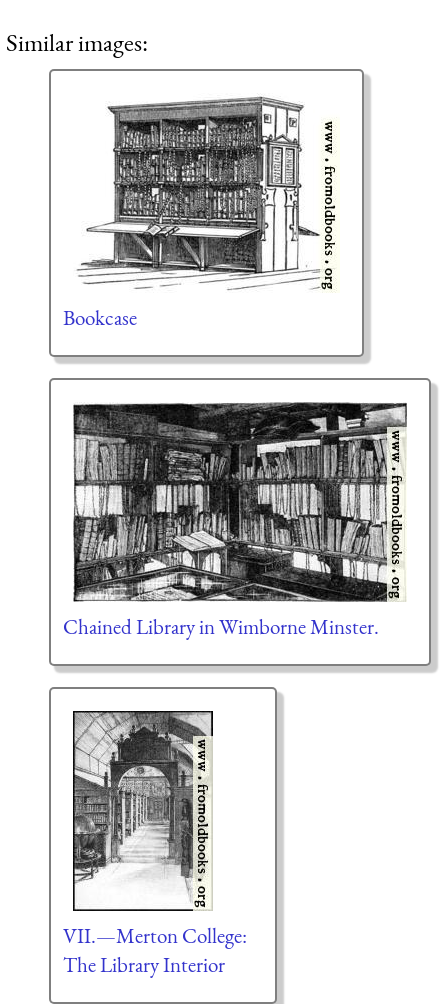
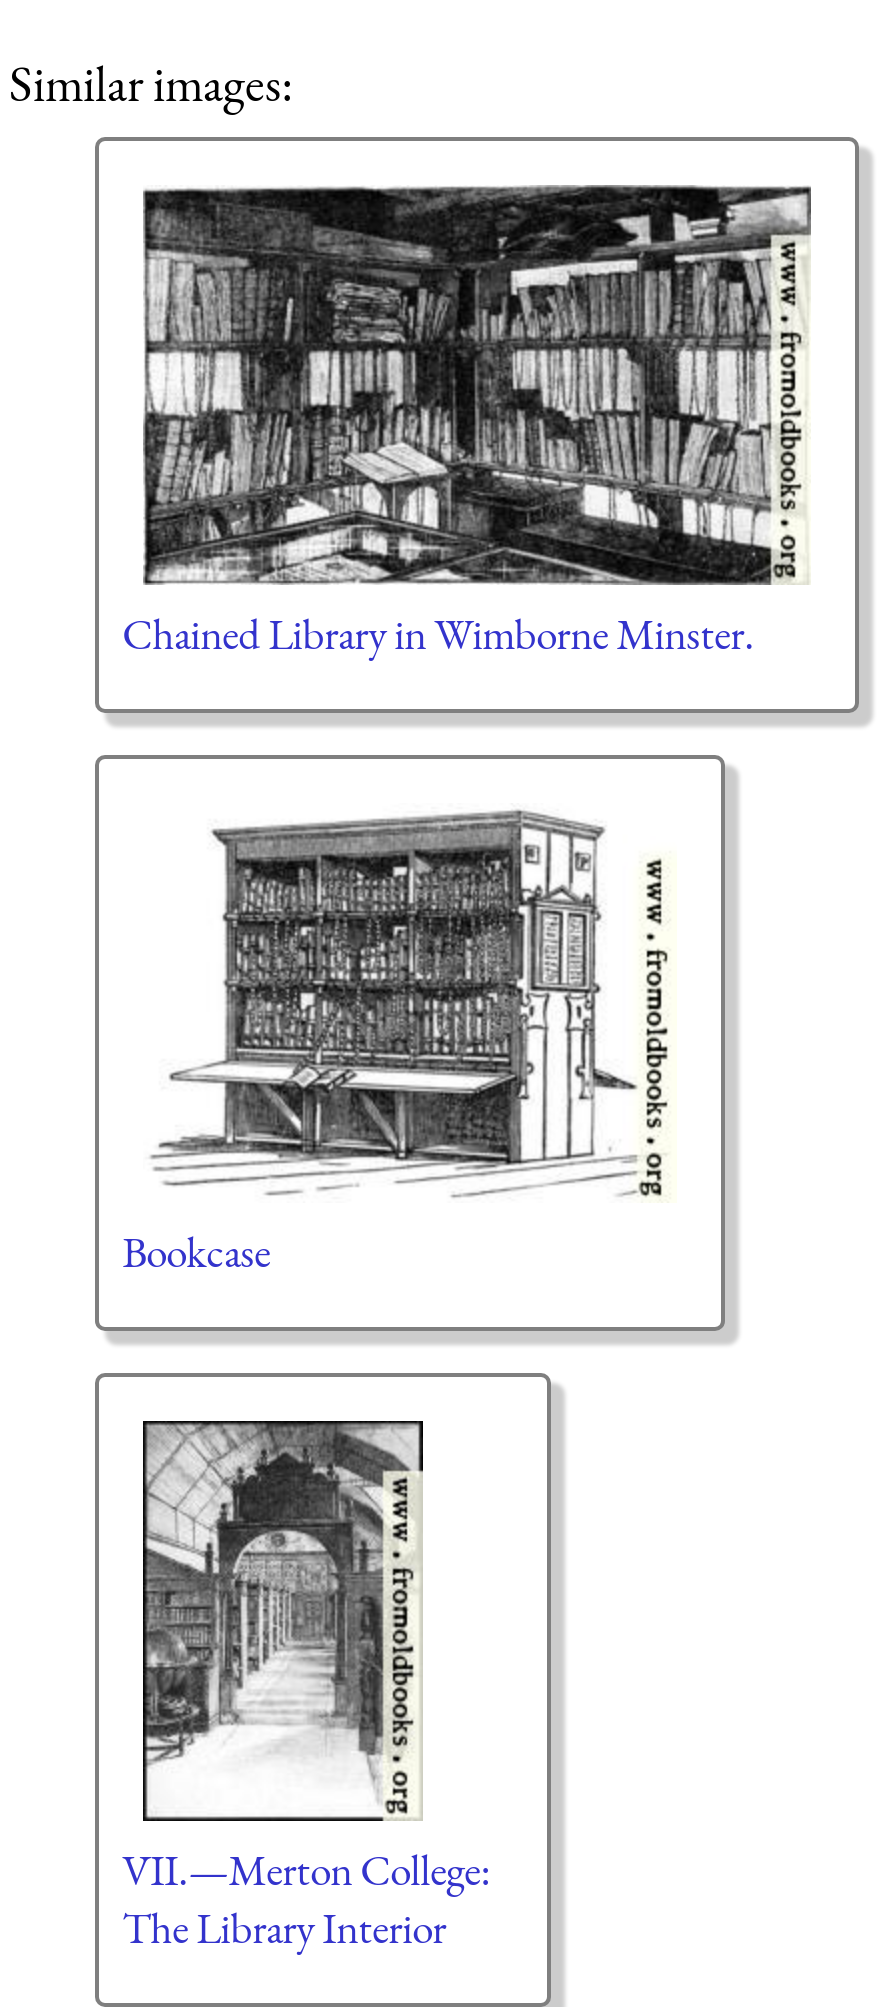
moved down: Bookcase

moved up: [image] | Chained Library in Wimborne Minster.
